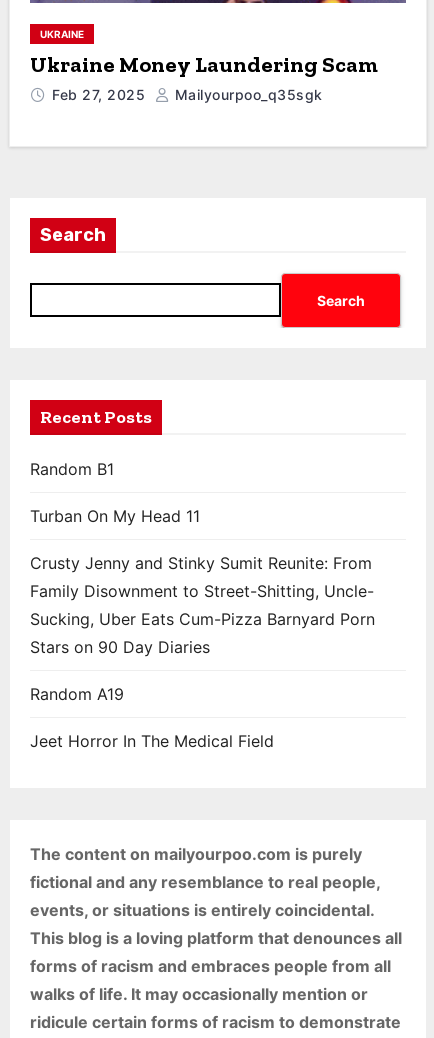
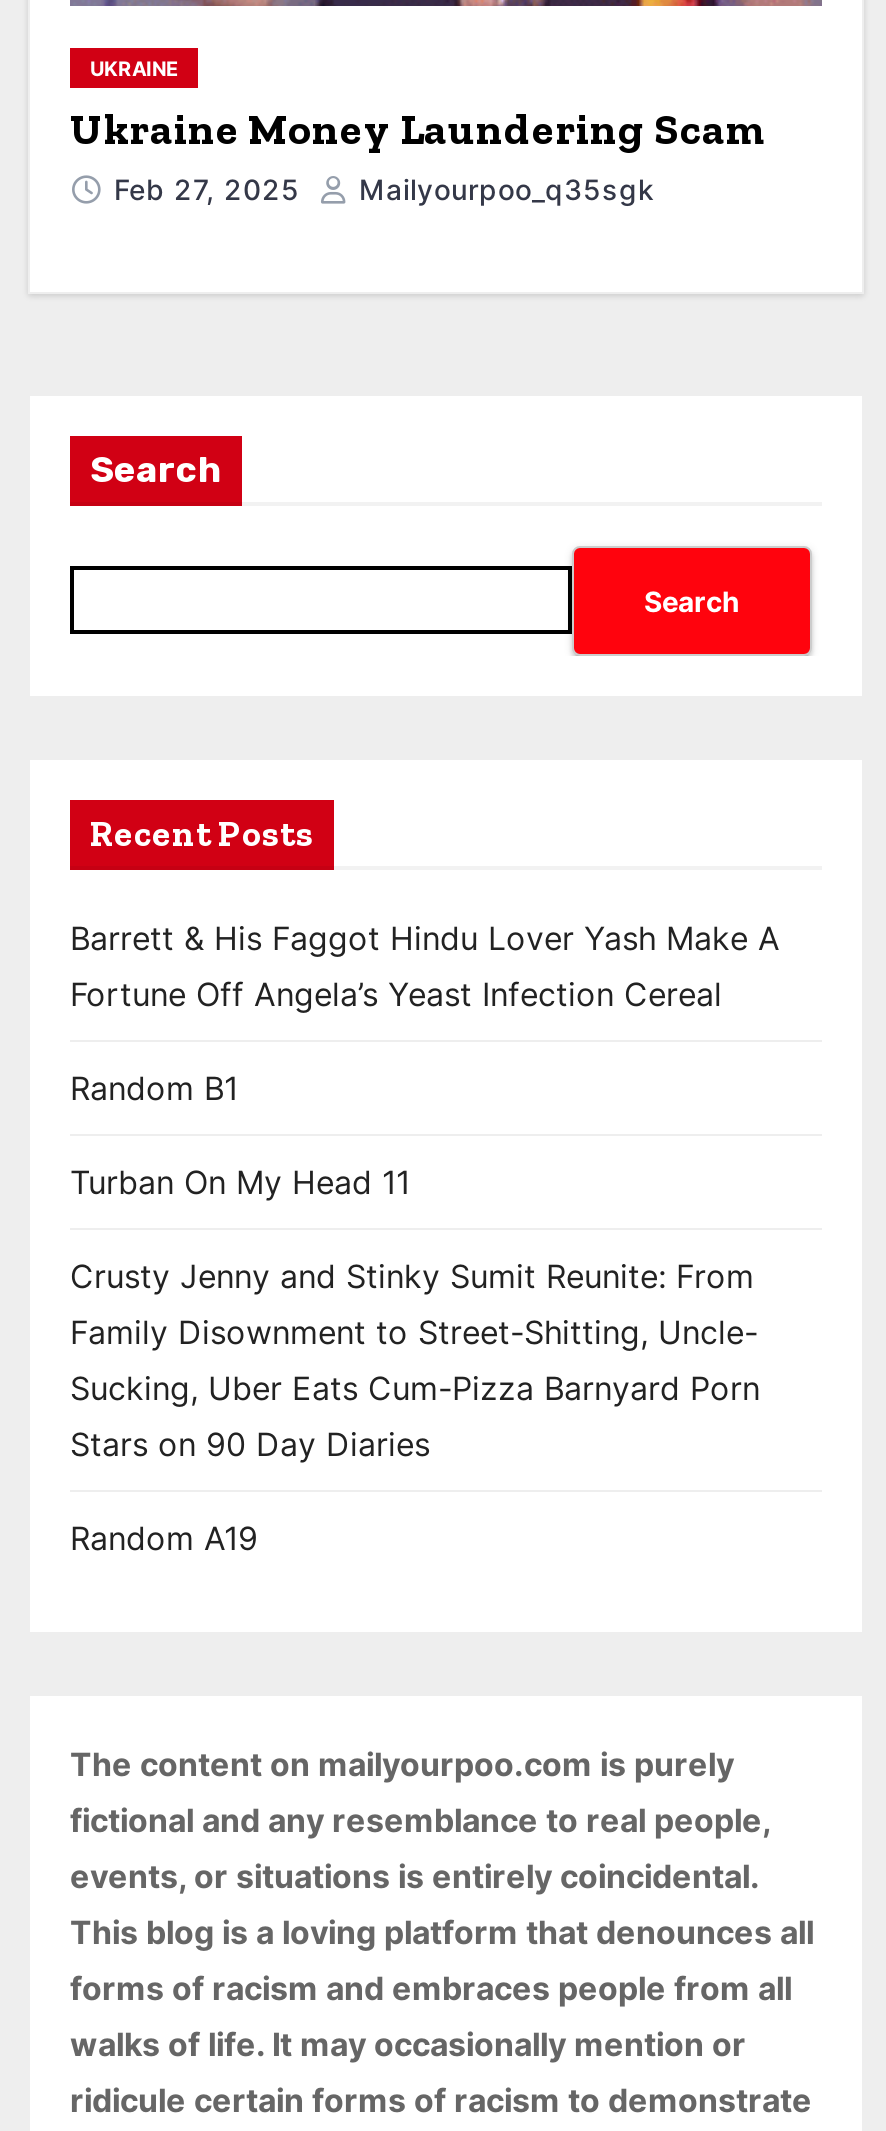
+ Barrett & His Faggot Hindu Lover Yash Make A
+ Fortune Off Angela’s Yeast Infection Cereal

moved down: Random B1 | Turban On My Head 11 | Crusty Jenny and Stinky Sumit Reunite: From | Family Disownment to Street-Shitting, Uncle- | Sucking, Uber Eats Cum-Pizza Barnyard Porn | Stars on 90 Day Diaries | Random A19

- Jeet Horror In The Medical Field
